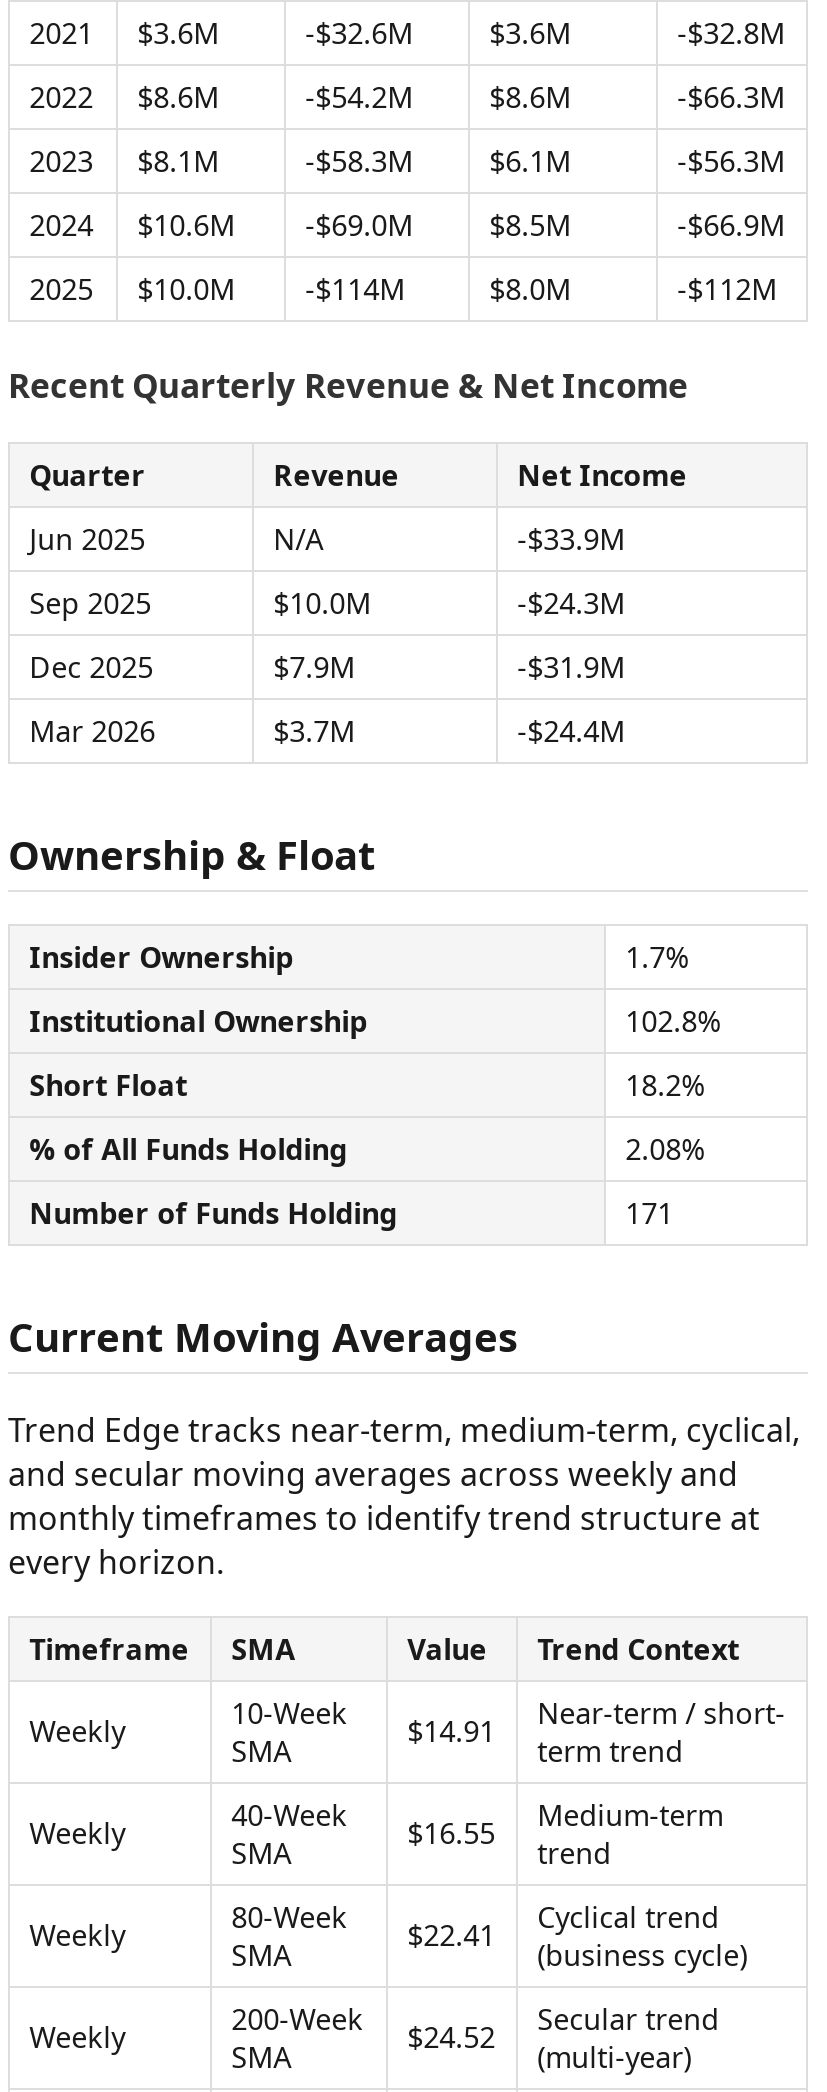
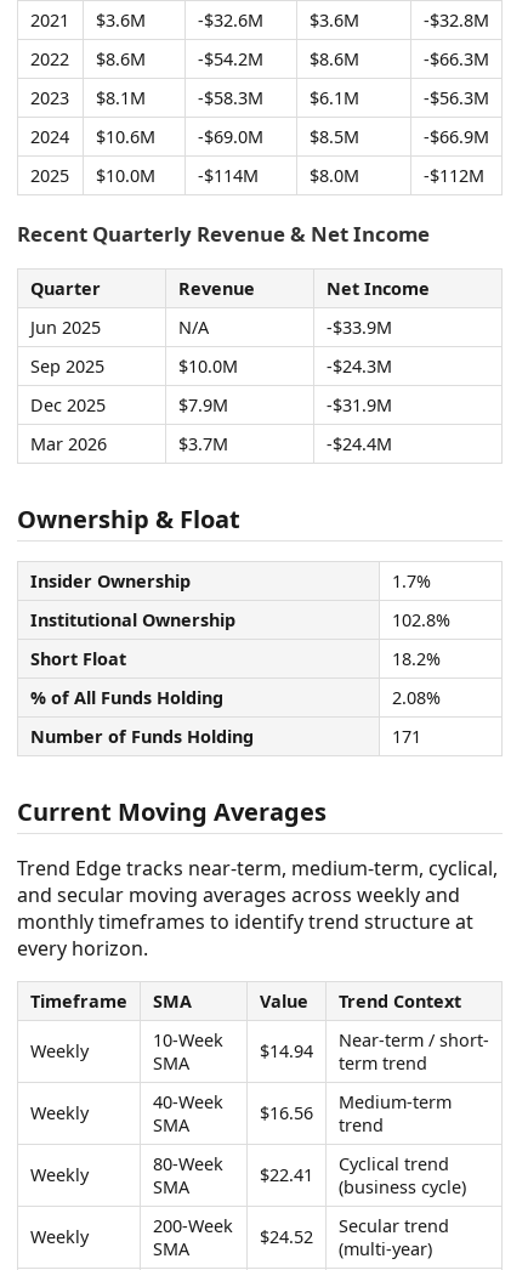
- 10-Week $14.91 Near-term / short-
+ 10-Week $14.94 Near-term / short-

- 40-Week $16.55 Medium-term
+ 40-Week $16.56 Medium-term
